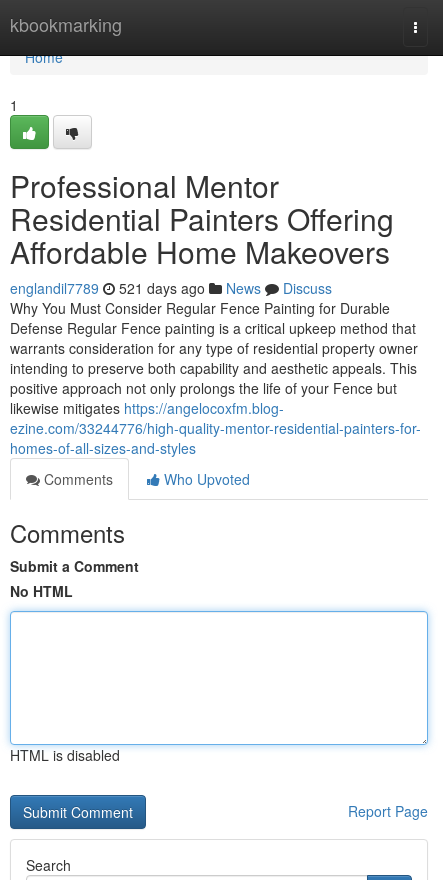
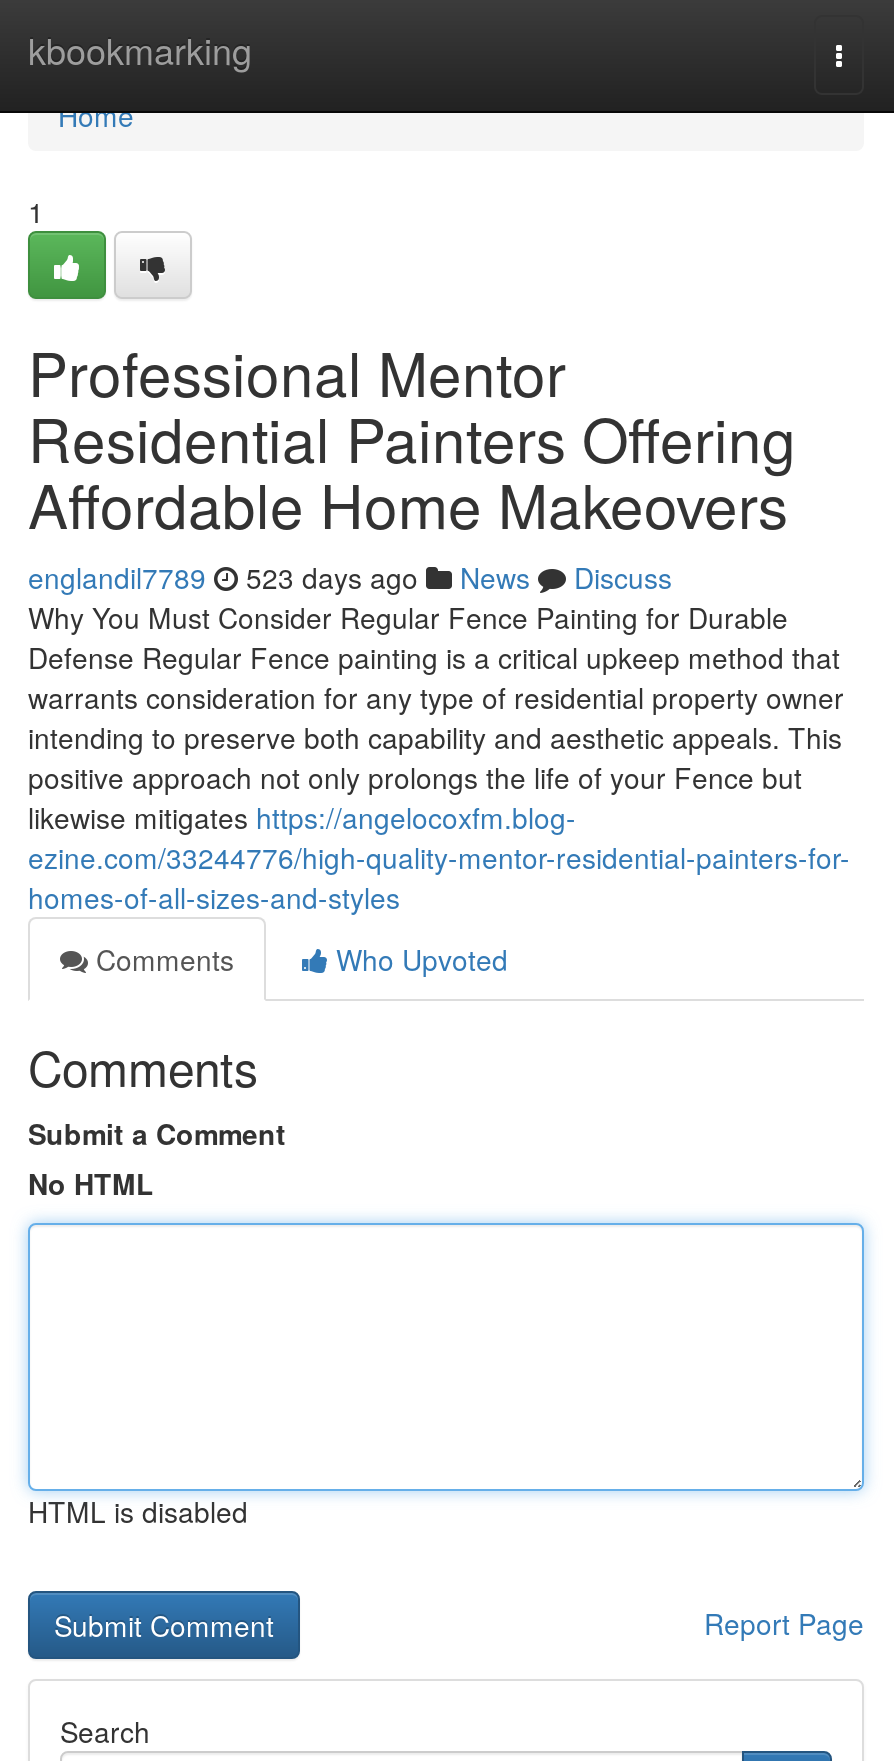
- englandil7789 521 days ago News Discuss
+ englandil7789 523 days ago News Discuss
